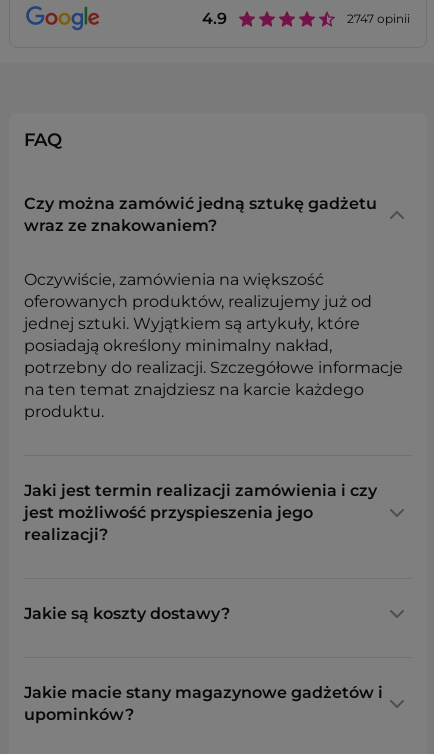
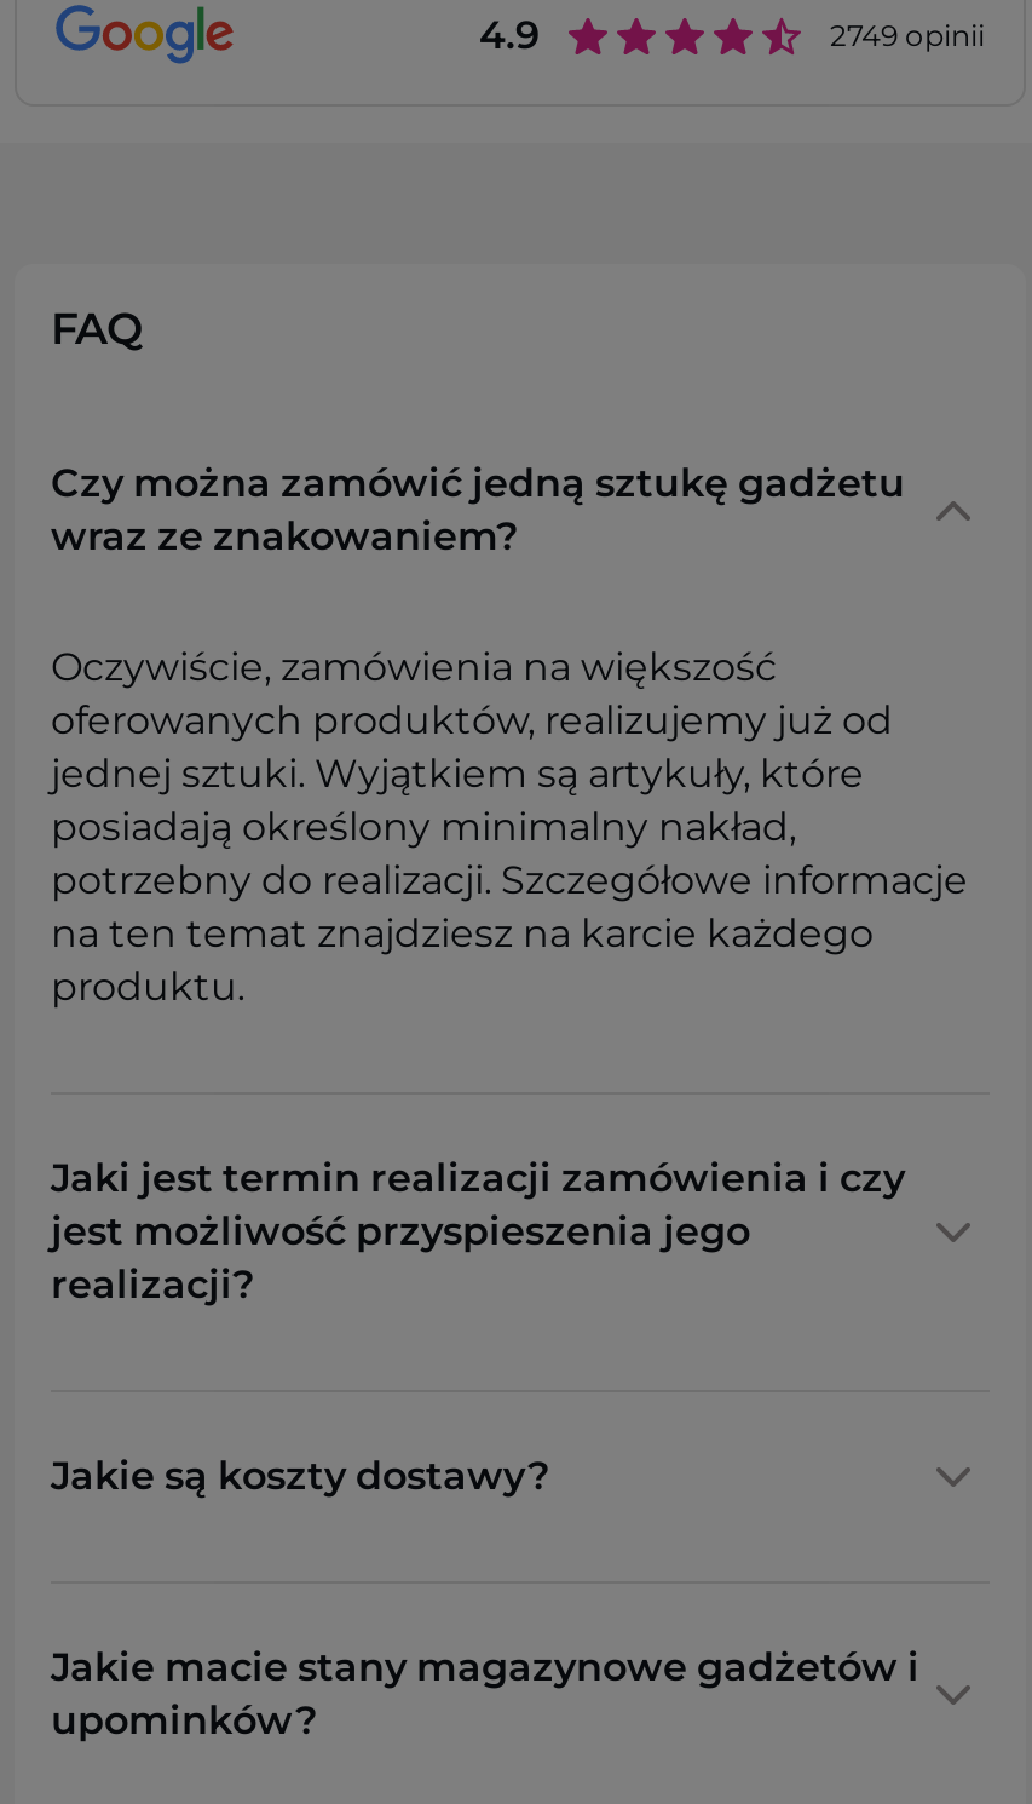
- 2747 opinii
+ 2749 opinii
